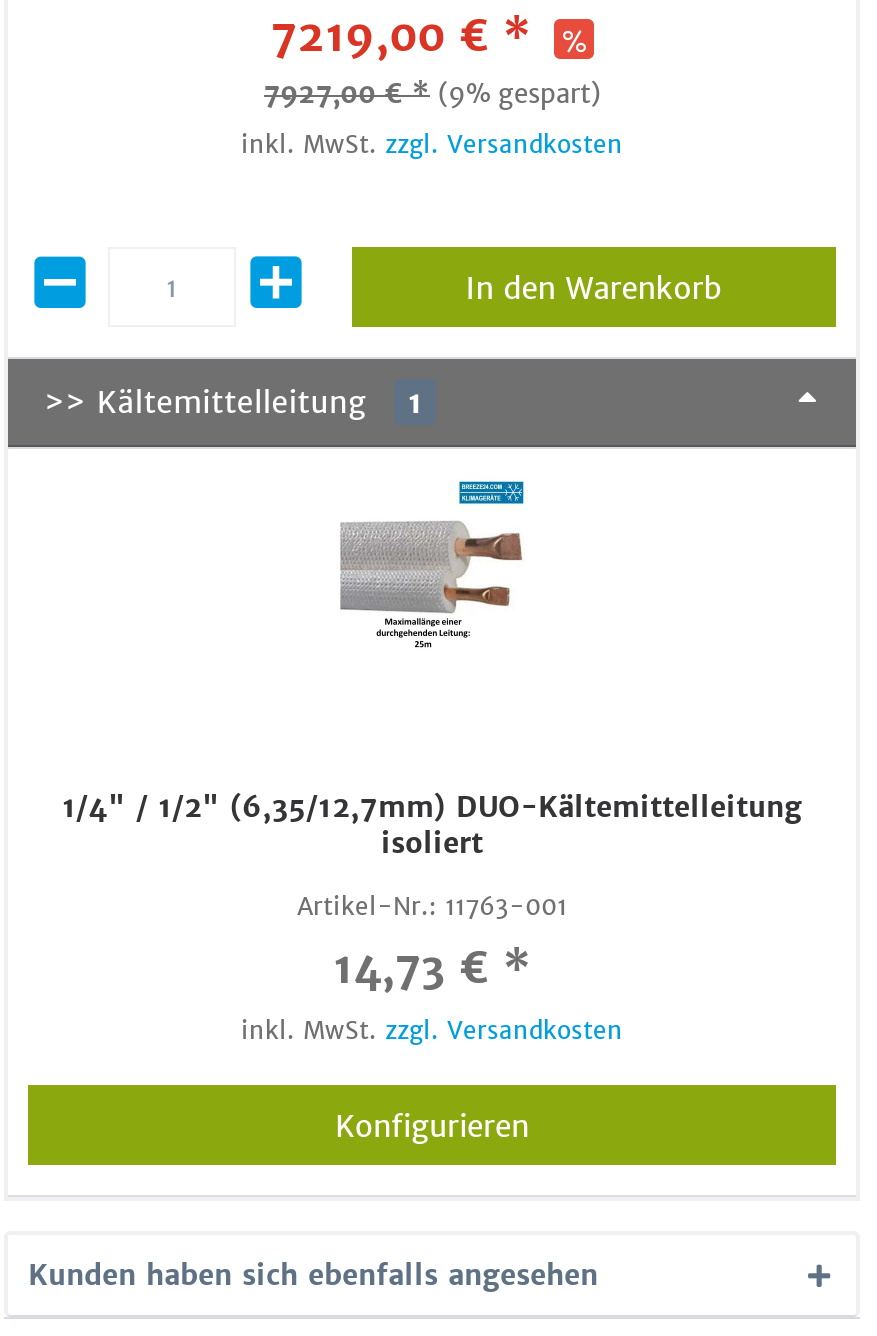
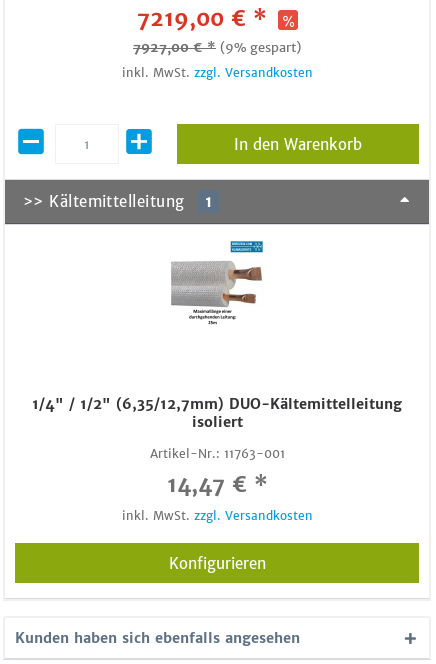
- 14,73 € *
+ 14,47 € *
